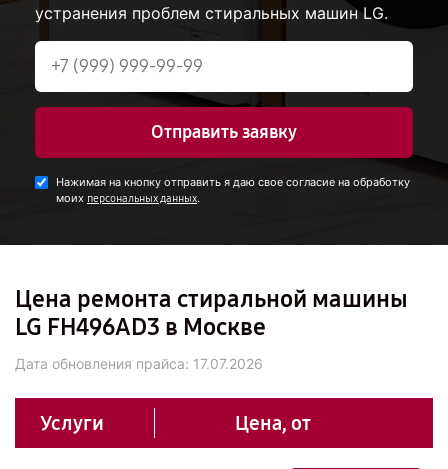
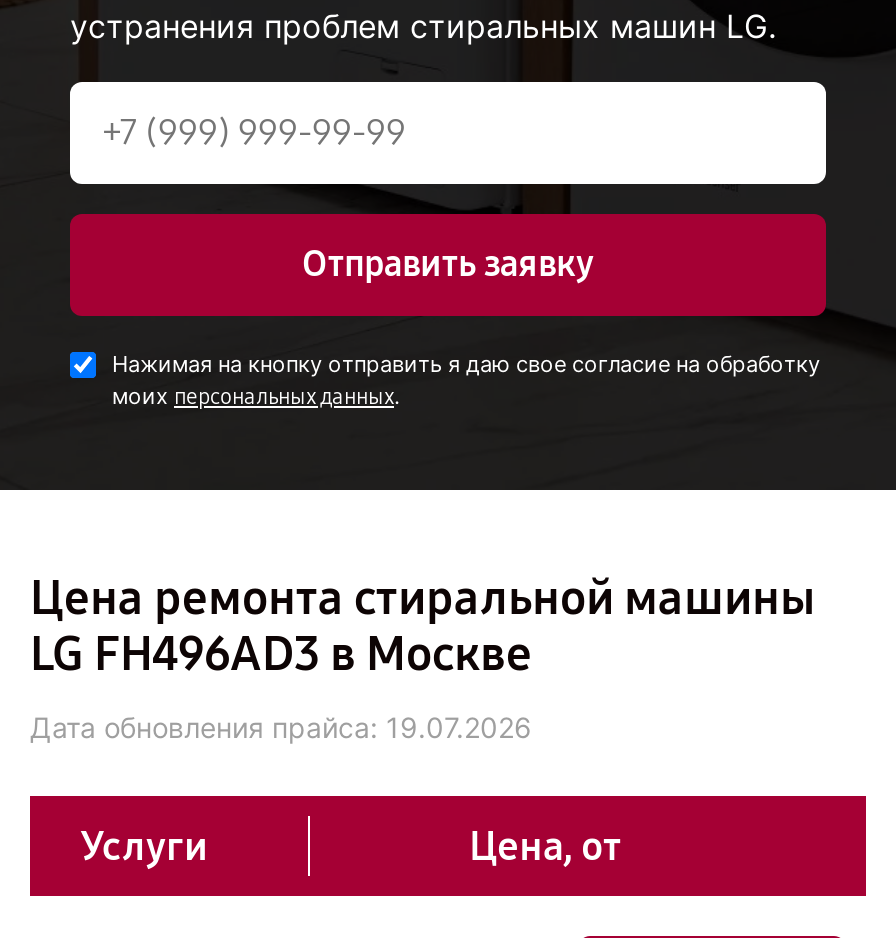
- Дата обновления прайса: 17.07.2026
+ Дата обновления прайса: 19.07.2026
